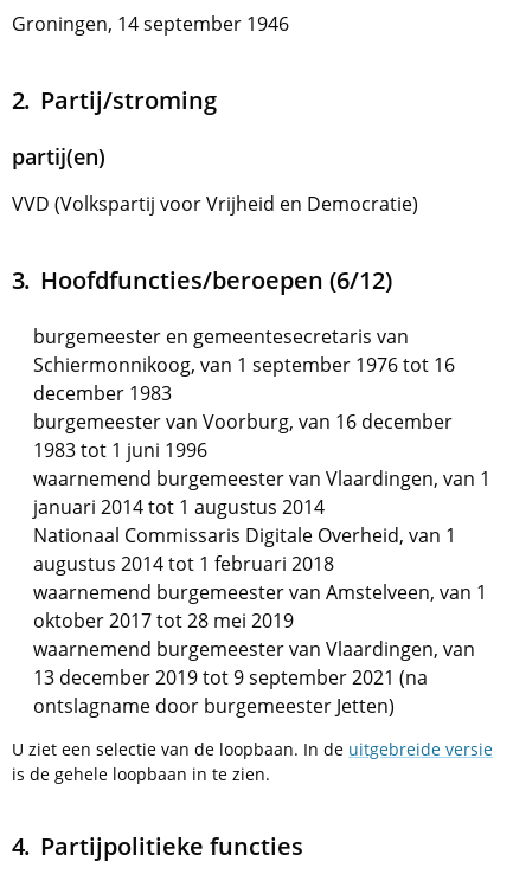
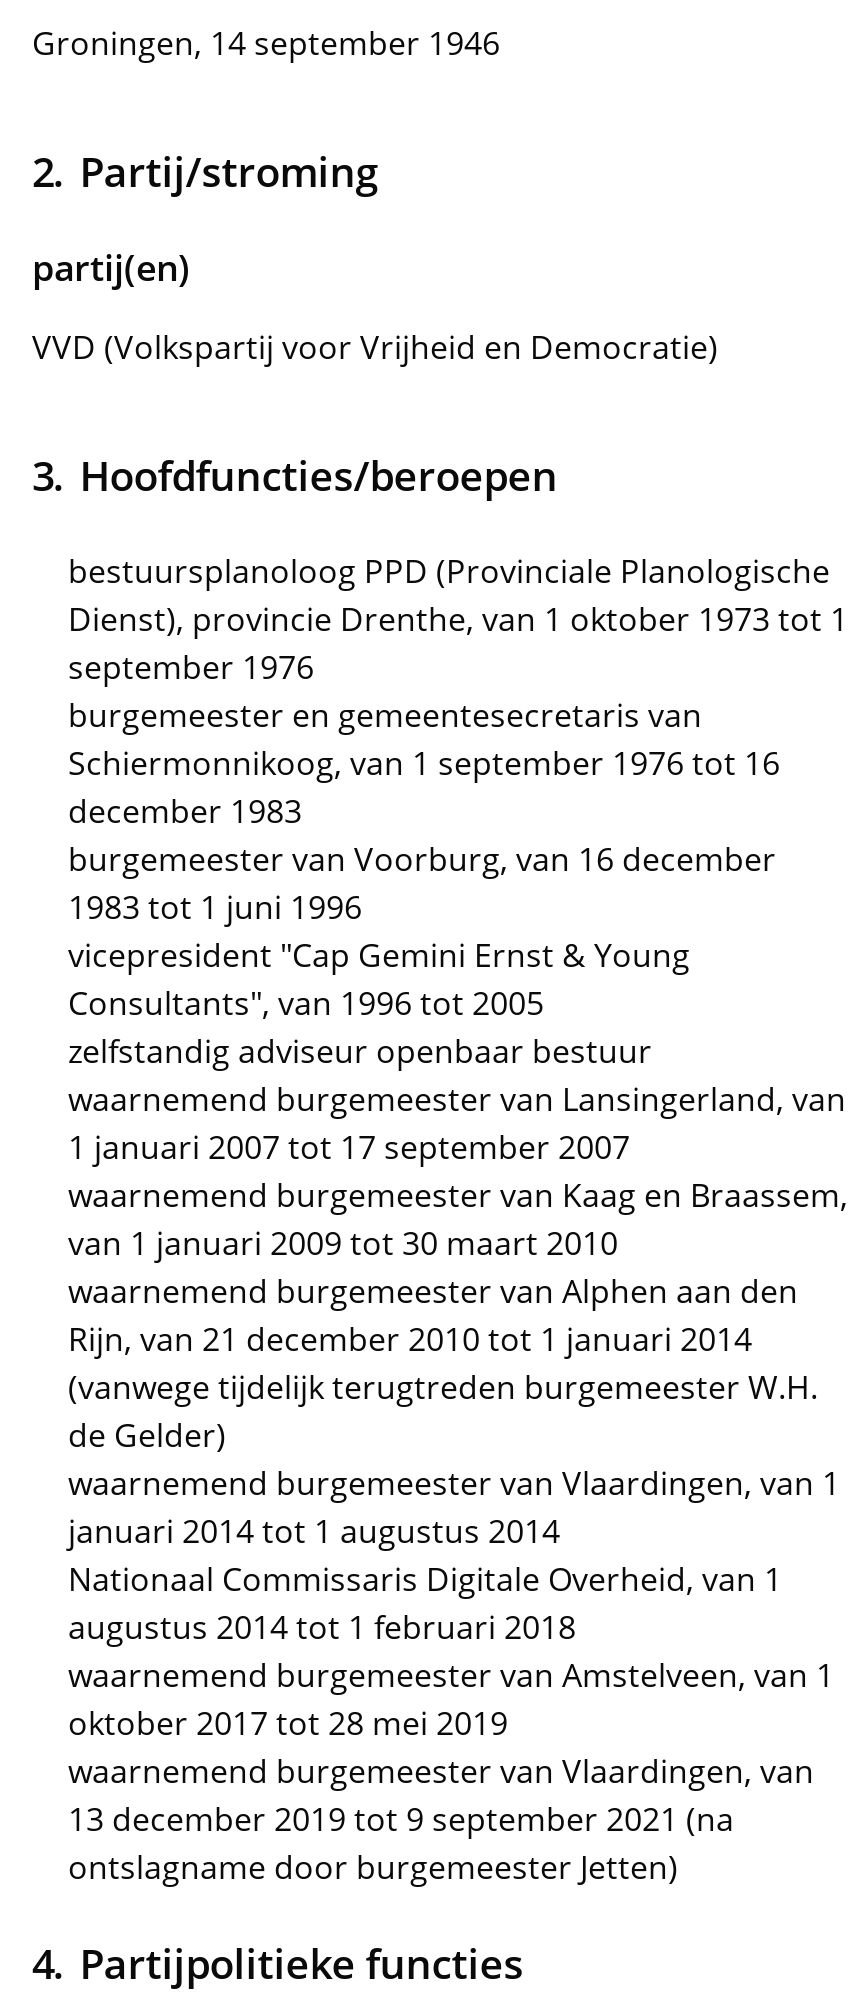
- Hoofdfuncties/beroepen (6/12)
+ Hoofdfuncties/beroepen
+ bestuursplanoloog PPD (Provinciale Planologische
+ Dienst), provincie Drenthe, van 1 oktober 1973 tot 1
+ september 1976

+ vicepresident "Cap Gemini Ernst & Young
+ Consultants", van 1996 tot 2005
+ zelfstandig adviseur openbaar bestuur
+ waarnemend burgemeester van Lansingerland, van
+ 1 januari 2007 tot 17 september 2007
+ waarnemend burgemeester van Kaag en Braassem,
+ van 1 januari 2009 tot 30 maart 2010
+ waarnemend burgemeester van Alphen aan den
+ Rijn, van 21 december 2010 tot 1 januari 2014
+ (vanwege tijdelijk terugtreden burgemeester W.H.
+ de Gelder)

moved down: waarnemend burgemeester van Vlaardingen, van 1 | januari 2014 tot 1 augustus 2014 | Nationaal Commissaris Digitale Overheid, van 1 | ... | 13 december 2019 tot 9 september 2021 (na | ontslagname door burgemeester Jetten)

- U ziet een selectie van de loopbaan. In de uitgebreide versie
- is de gehele loopbaan in te zien.
